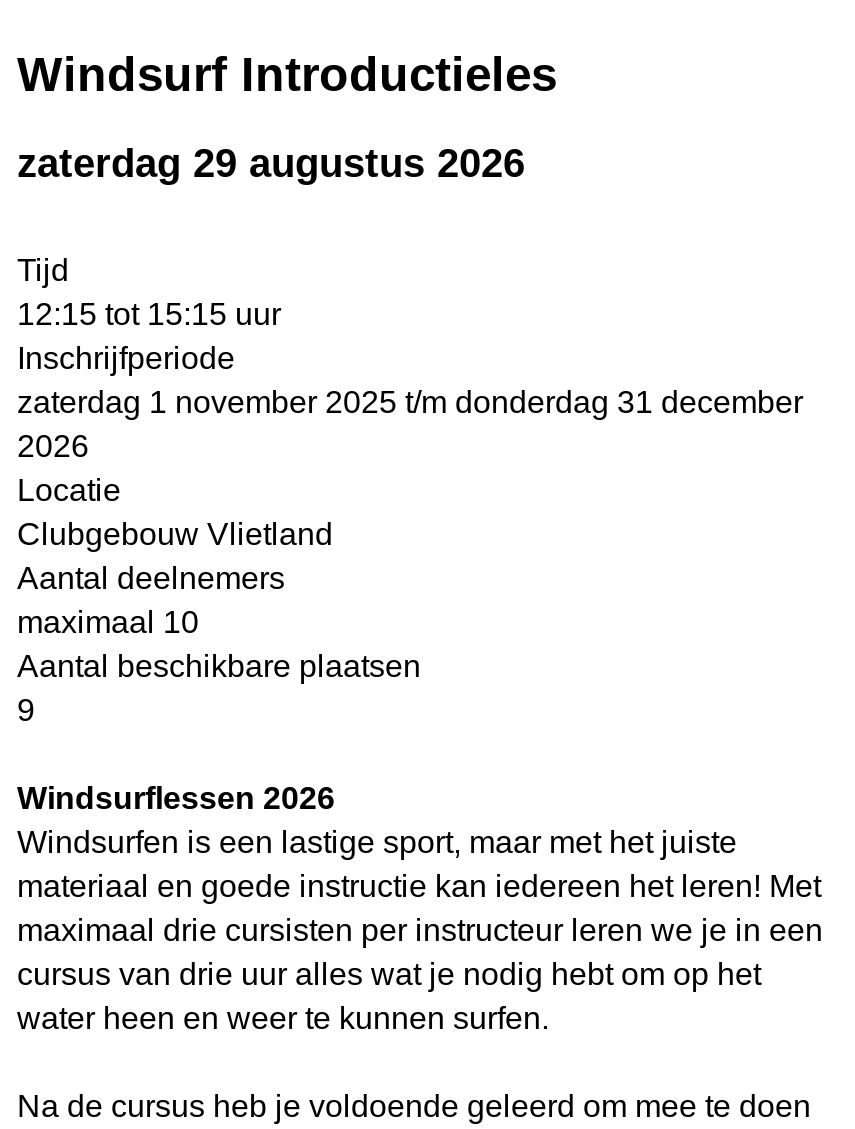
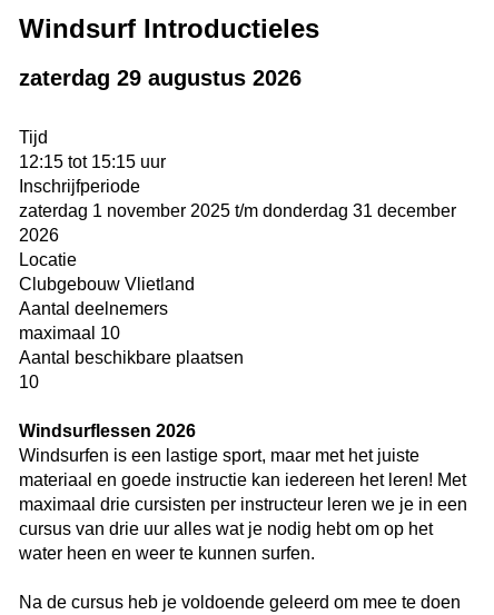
- 9
+ 10
